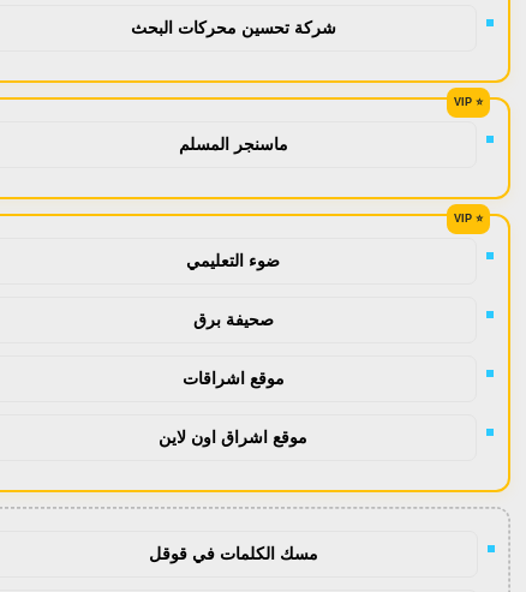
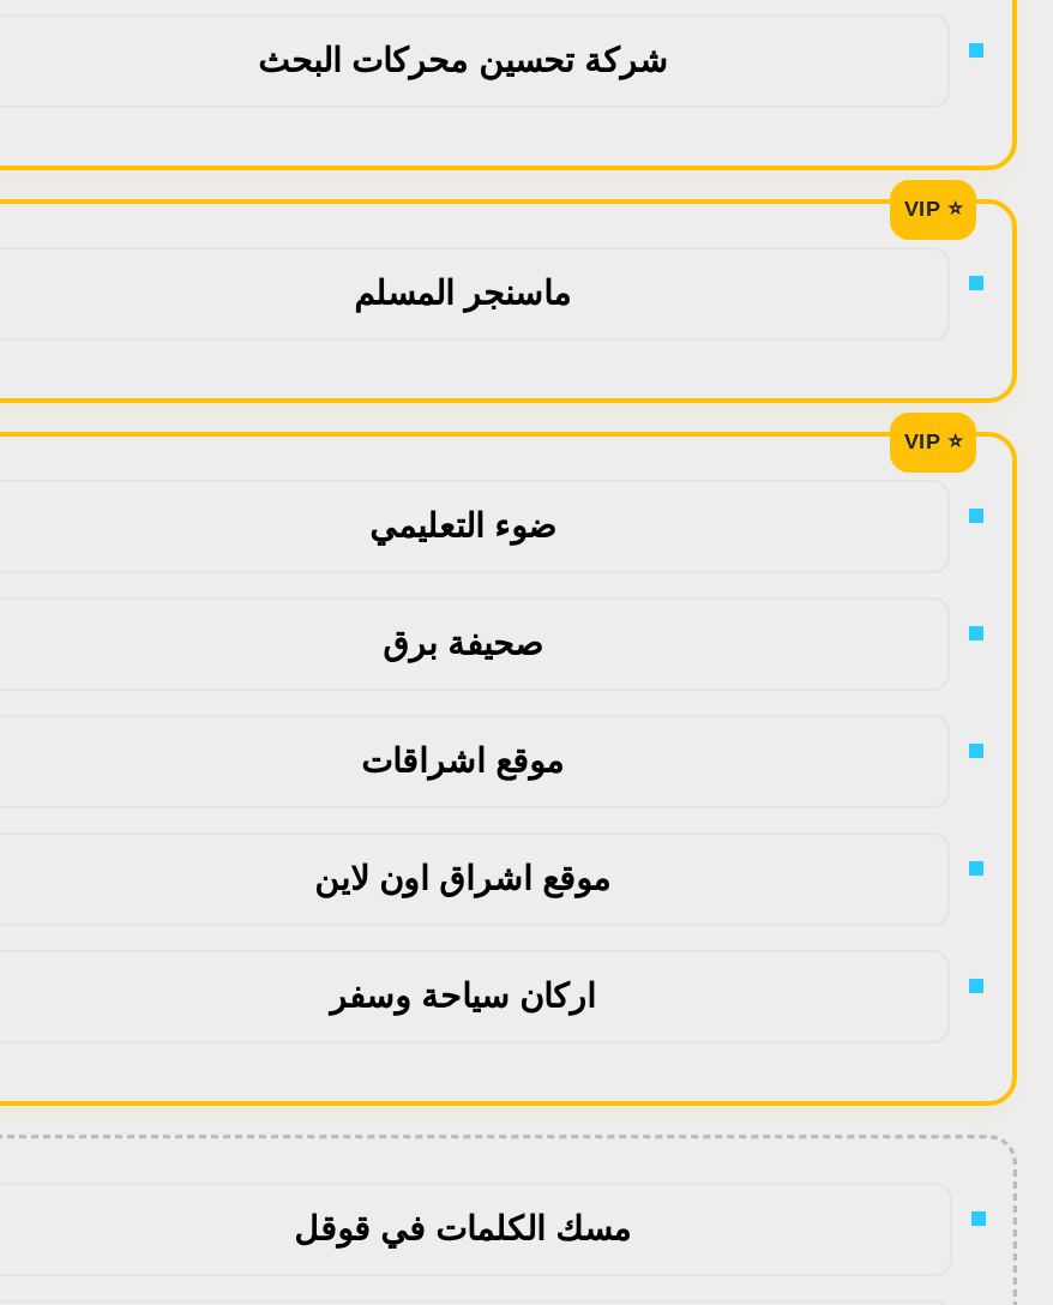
+ اركان سياحة وسفر
